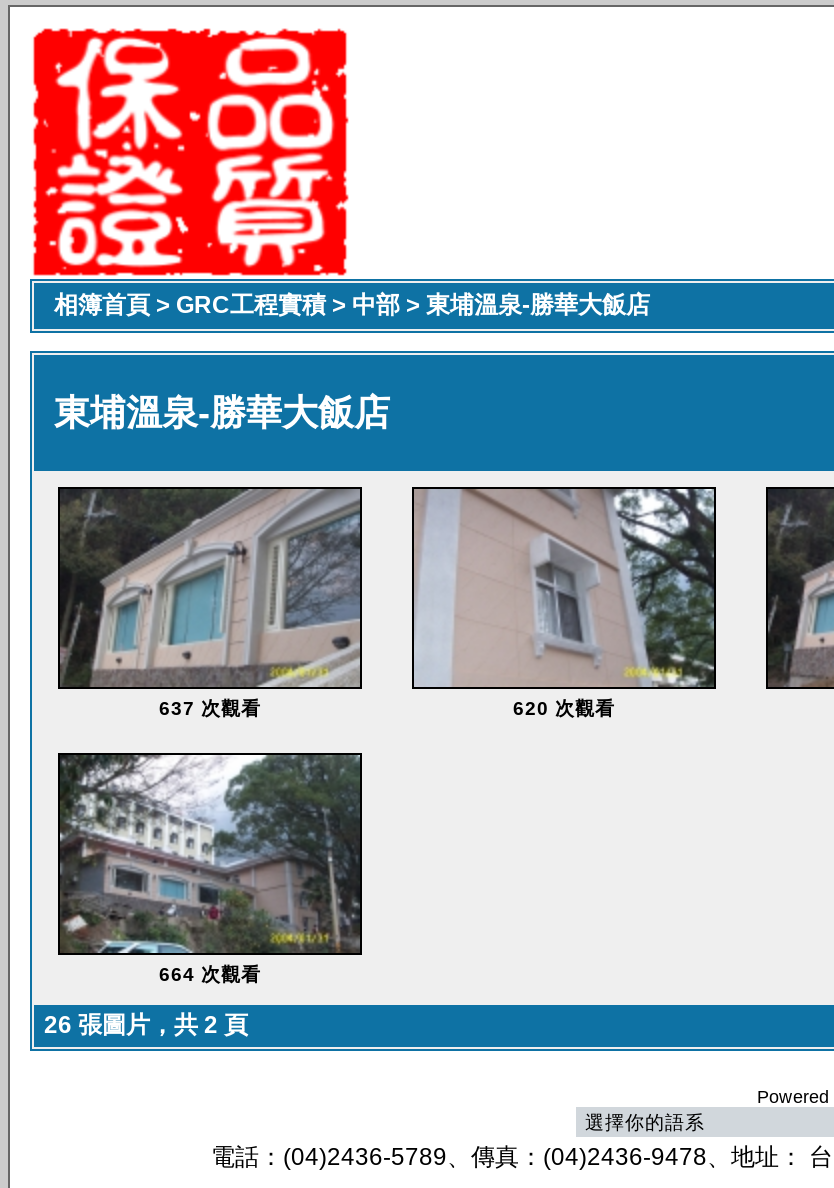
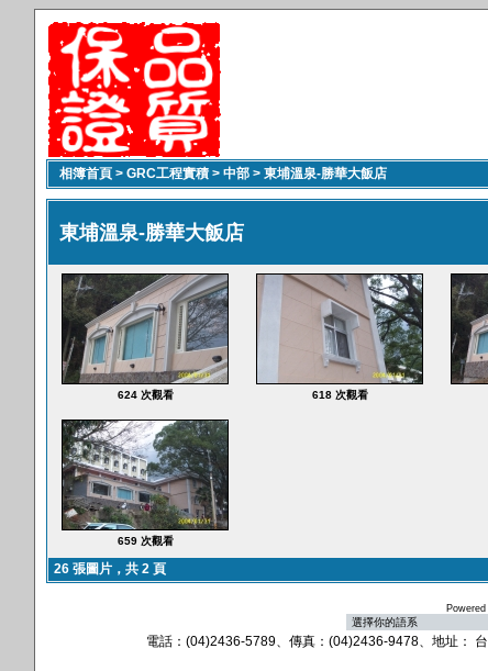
- 637 次觀看
+ 624 次觀看

- 620 次觀看
+ 618 次觀看

- 664 次觀看
+ 659 次觀看
